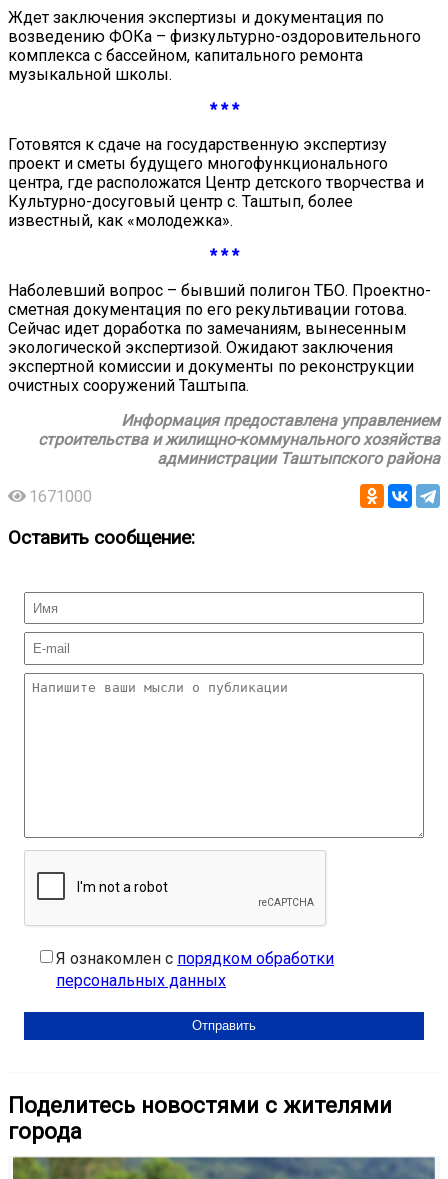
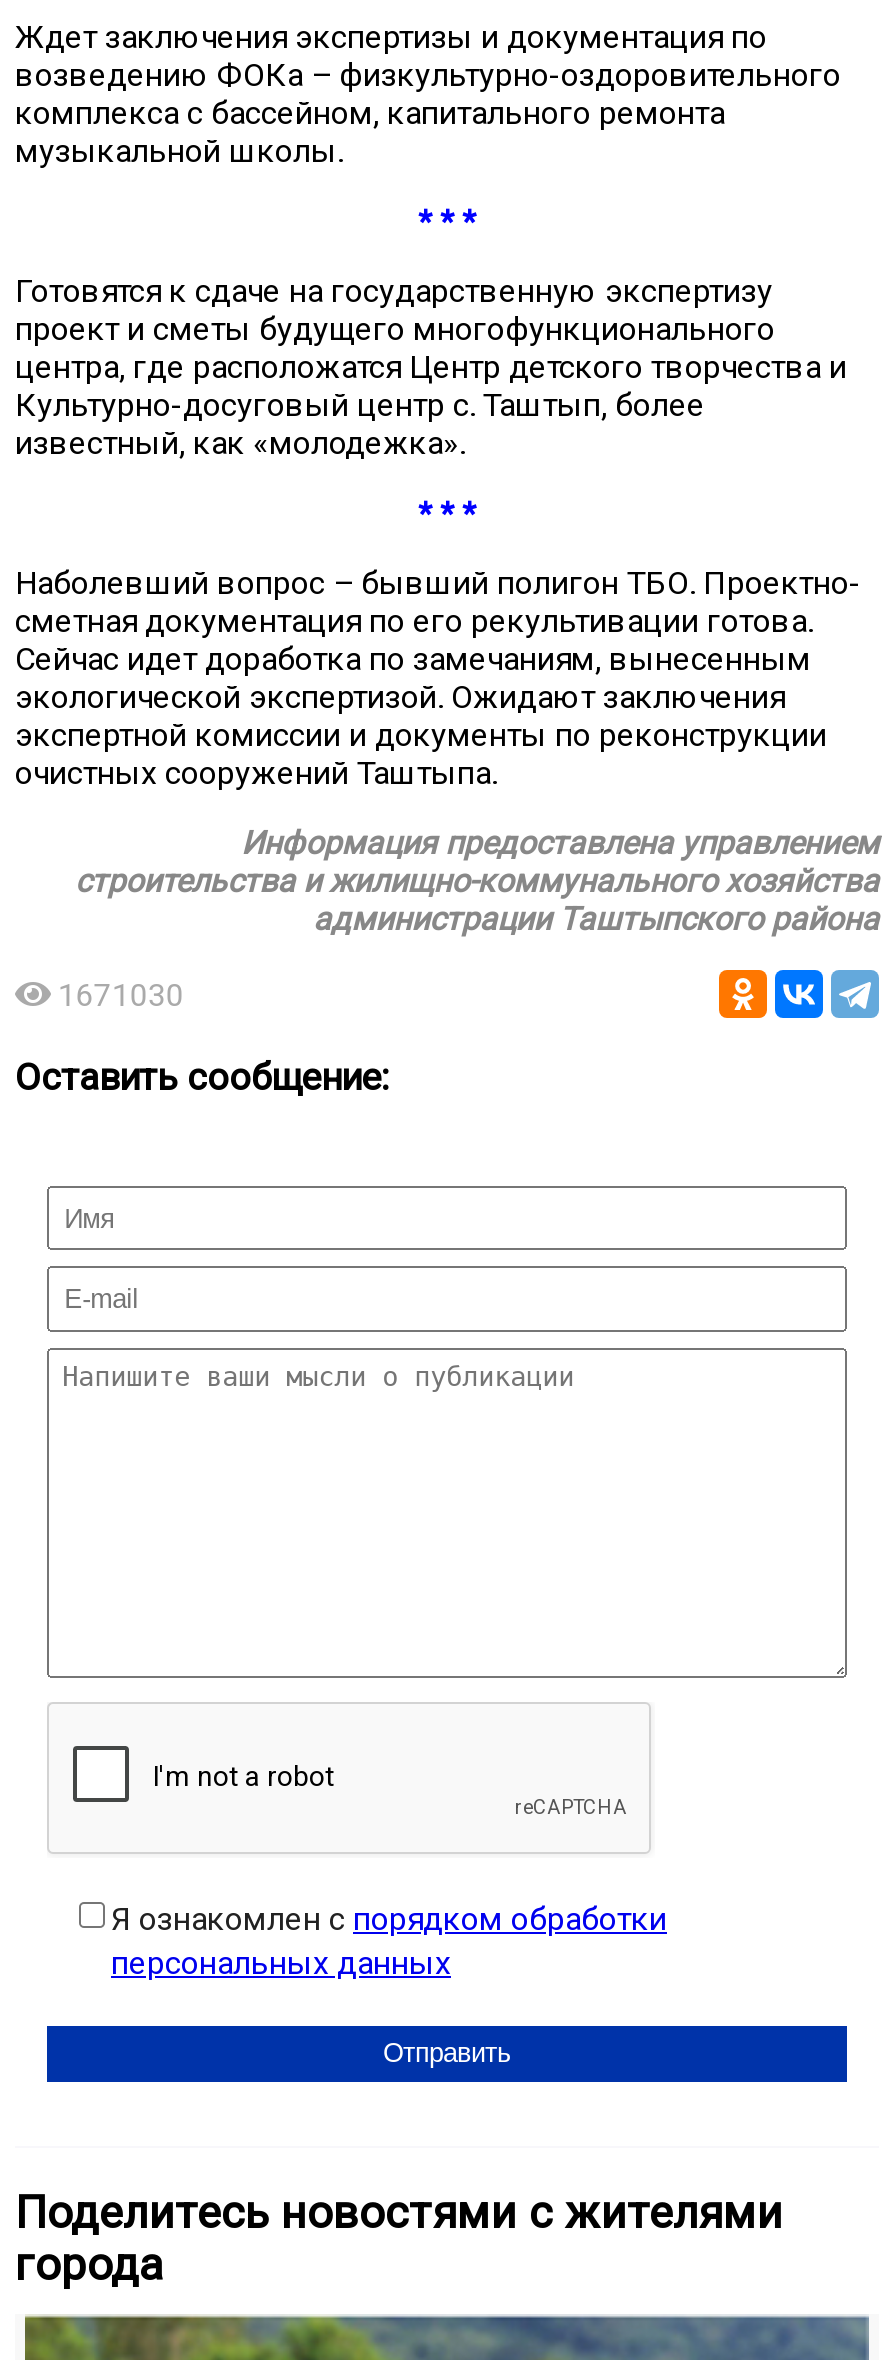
- 1671000
+ 1671030
